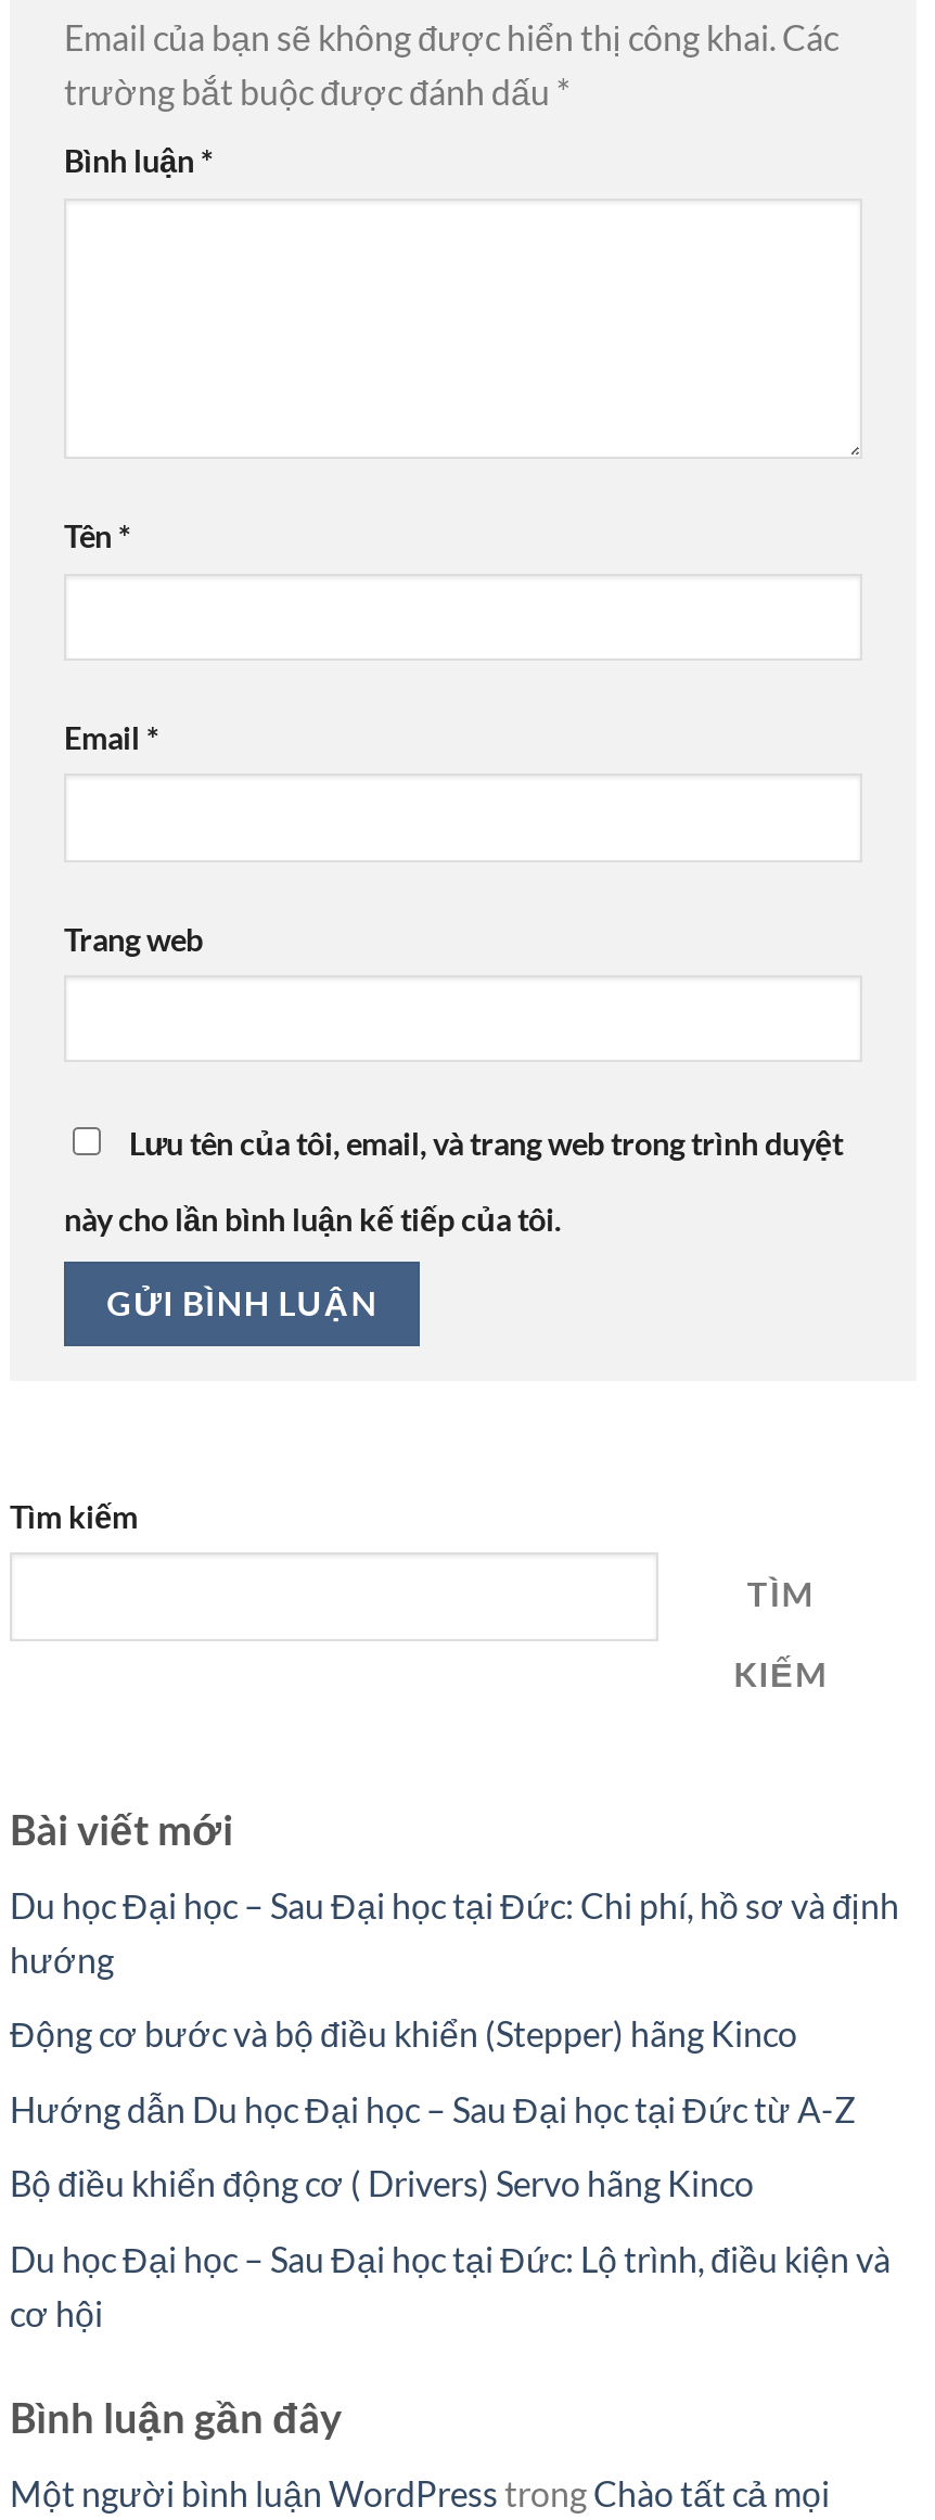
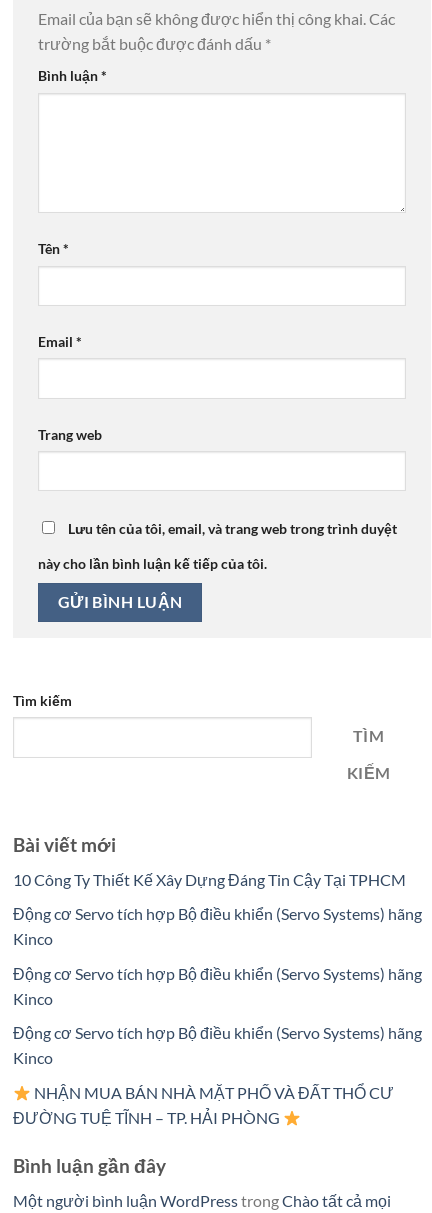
- Du học Đại học – Sau Đại học tại Đức: Chi phí, hồ sơ và định
- hướng
+ 10 Công Ty Thiết Kế Xây Dựng Đáng Tin Cậy Tại TPHCM

- Động cơ bước và bộ điều khiển (Stepper) hãng Kinco
+ Động cơ Servo tích hợp Bộ điều khiển (Servo Systems) hãng
+ Kinco

- Hướng dẫn Du học Đại học – Sau Đại học tại Đức từ A-Z
+ Động cơ Servo tích hợp Bộ điều khiển (Servo Systems) hãng
+ Kinco

- Bộ điều khiển động cơ ( Drivers) Servo hãng Kinco
+ Động cơ Servo tích hợp Bộ điều khiển (Servo Systems) hãng
+ Kinco

- Du học Đại học – Sau Đại học tại Đức: Lộ trình, điều kiện và
- cơ hội
+ NHẬN MUA BÁN NHÀ MẶT PHỐ VÀ ĐẤT THỔ CƯ
+ ĐƯỜNG TUỆ TĨNH – TP. HẢI PHÒNG
